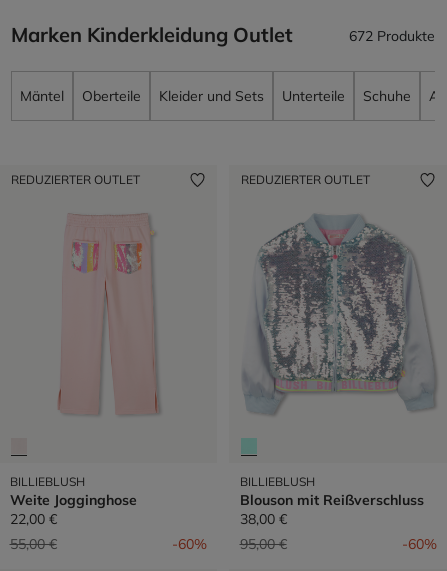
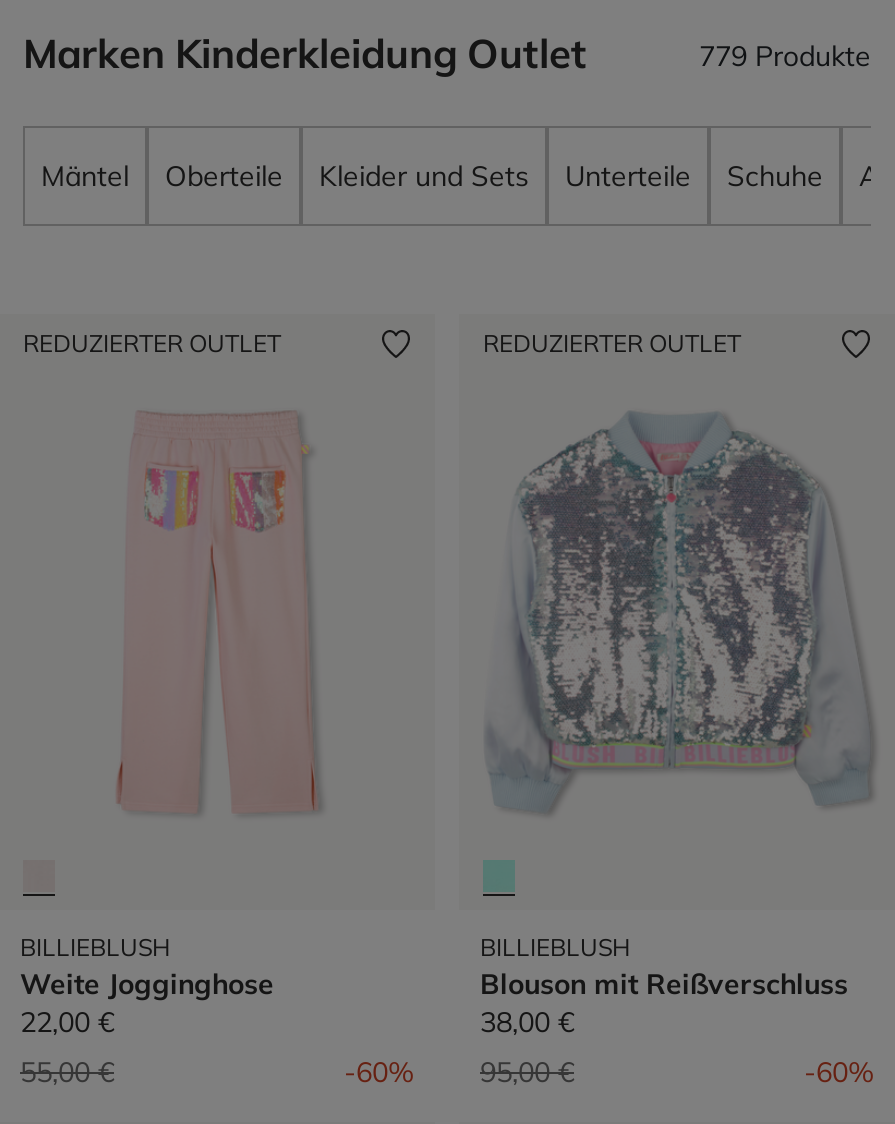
- 672 Produkte
+ 779 Produkte
